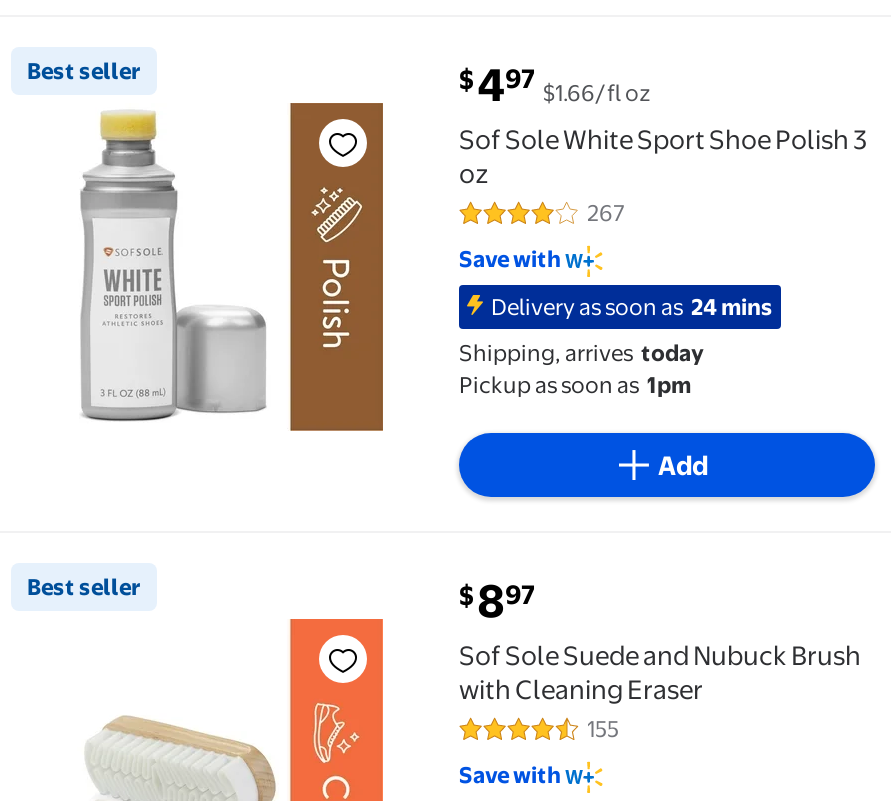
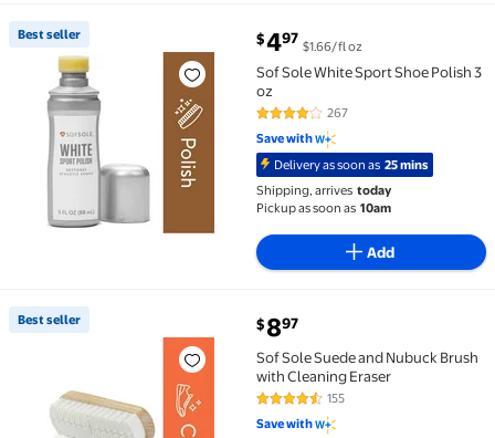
- Delivery as soon as 24 mins
+ Delivery as soon as 25 mins

- Pickup as soon as 1pm
+ Pickup as soon as 10am
